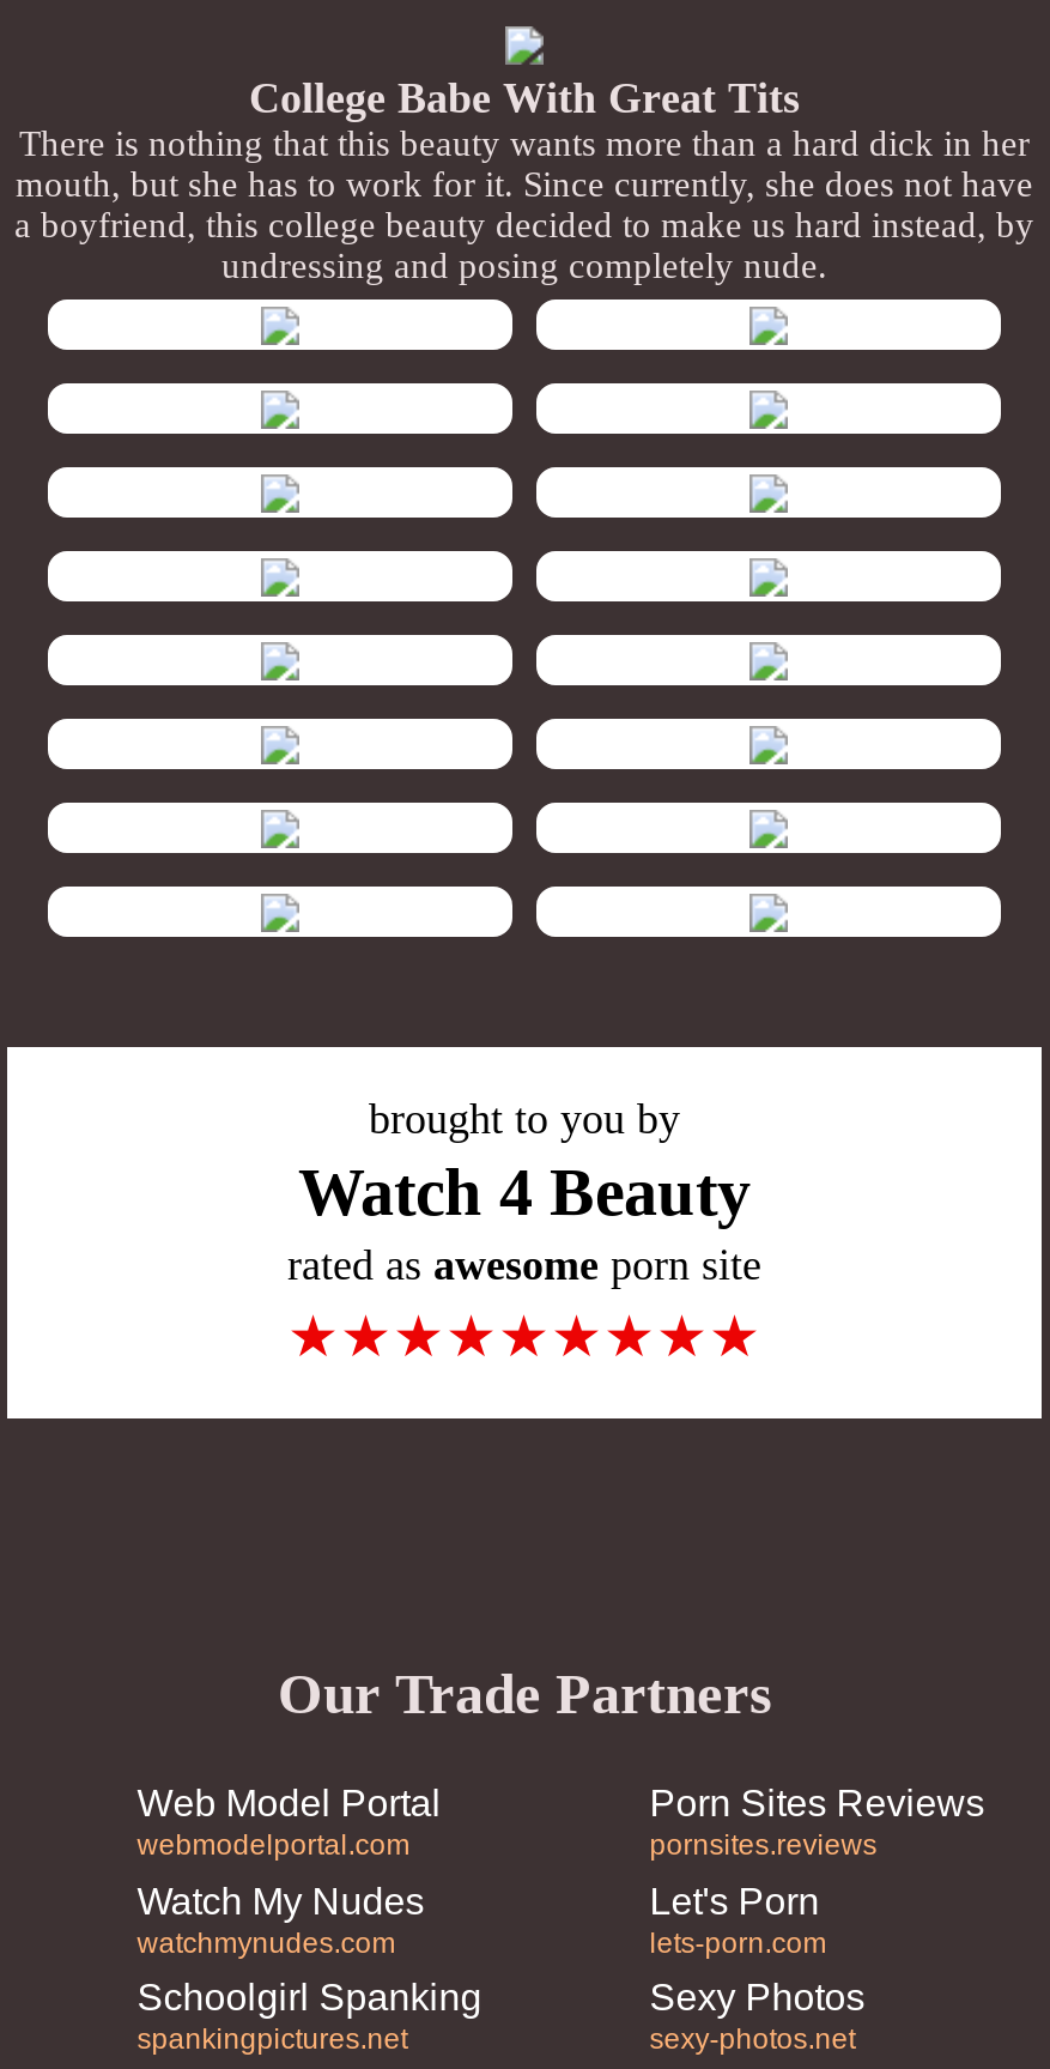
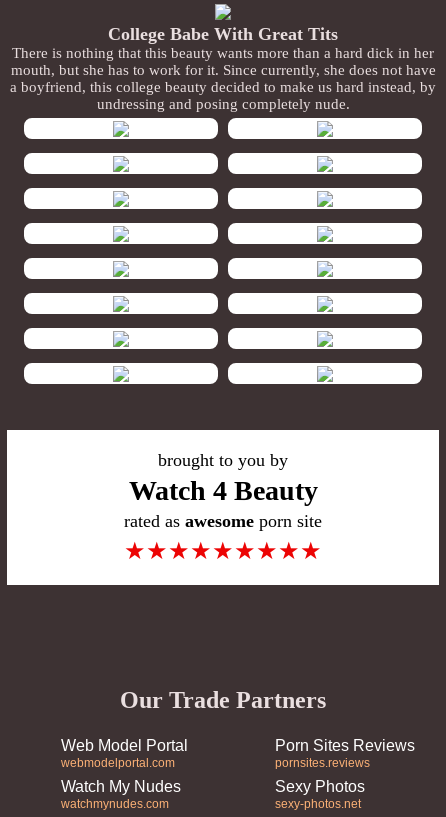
- Let's Porn
- lets-porn.com
- Schoolgirl Spanking
- spankingpictures.net
